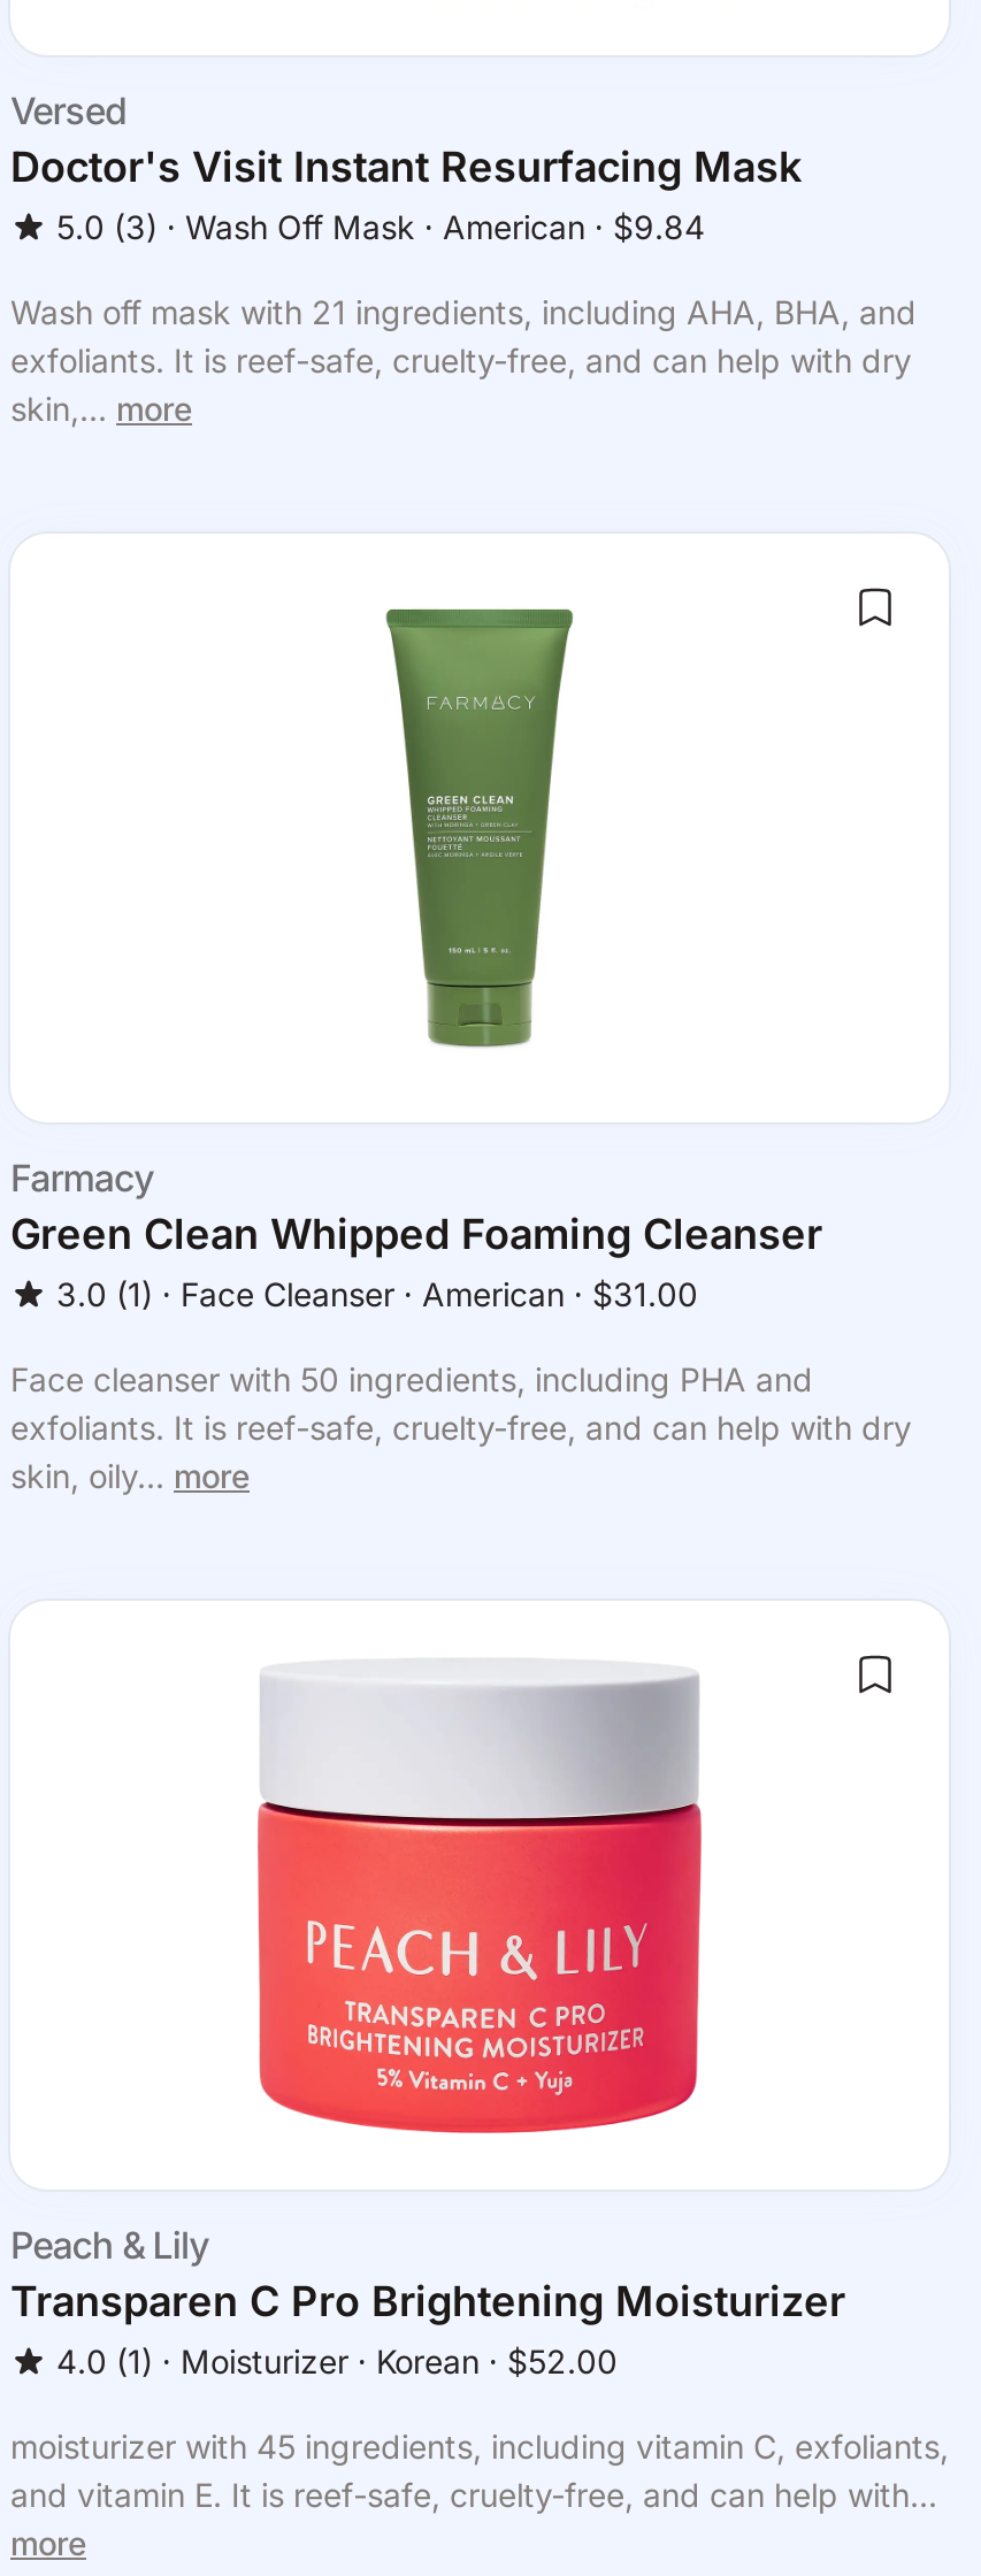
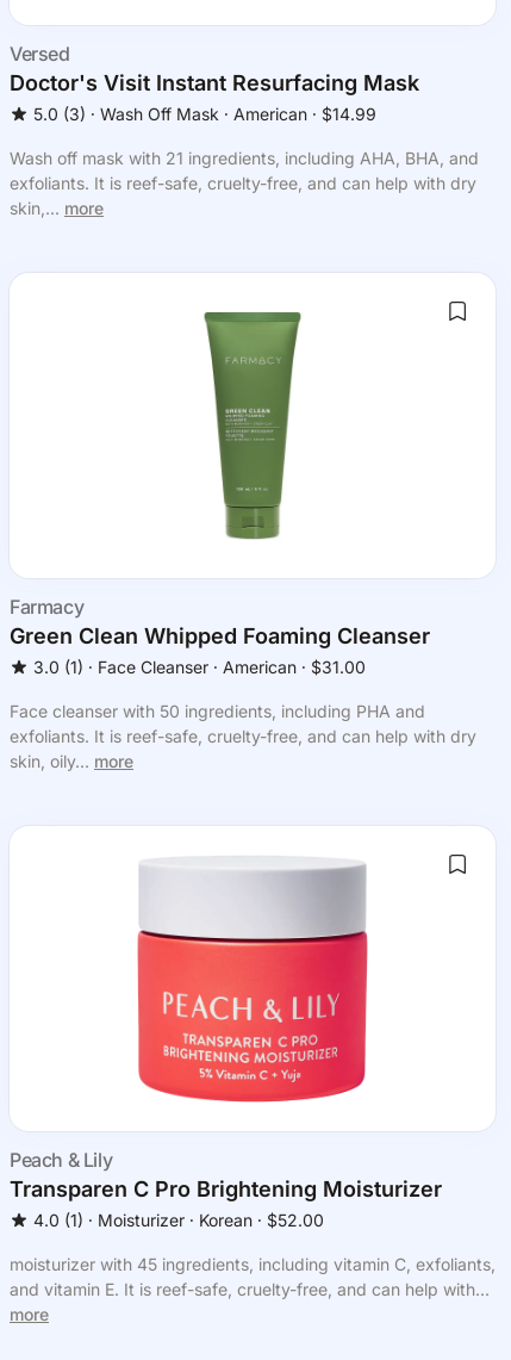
- 5.0 (3) ⸱ Wash Off Mask ⸱ American ⸱ $9.84
+ 5.0 (3) ⸱ Wash Off Mask ⸱ American ⸱ $14.99
